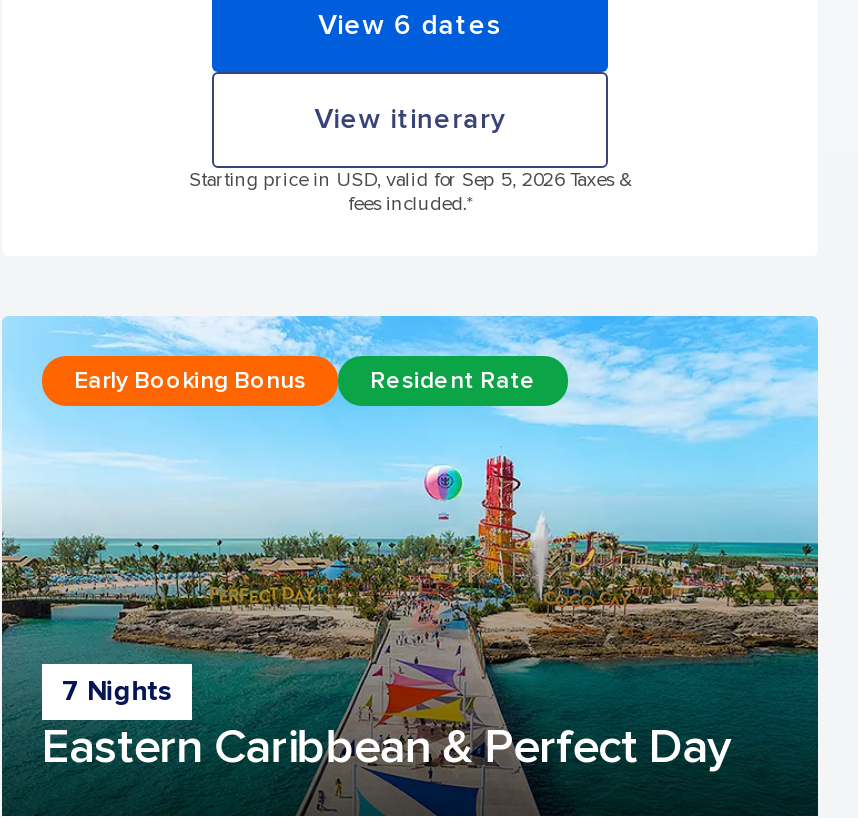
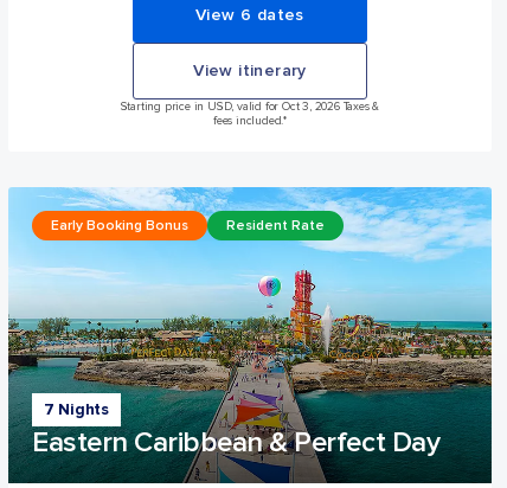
- Starting price in USD, valid for Sep 5, 2026 Taxes &
+ Starting price in USD, valid for Oct 3, 2026 Taxes &
